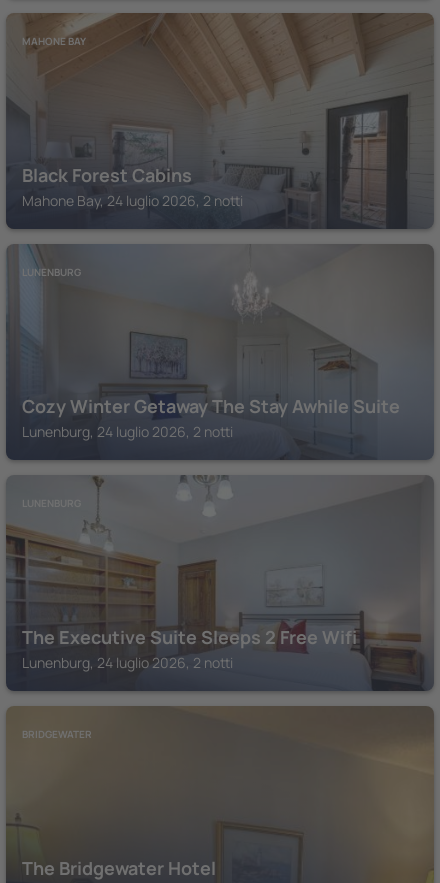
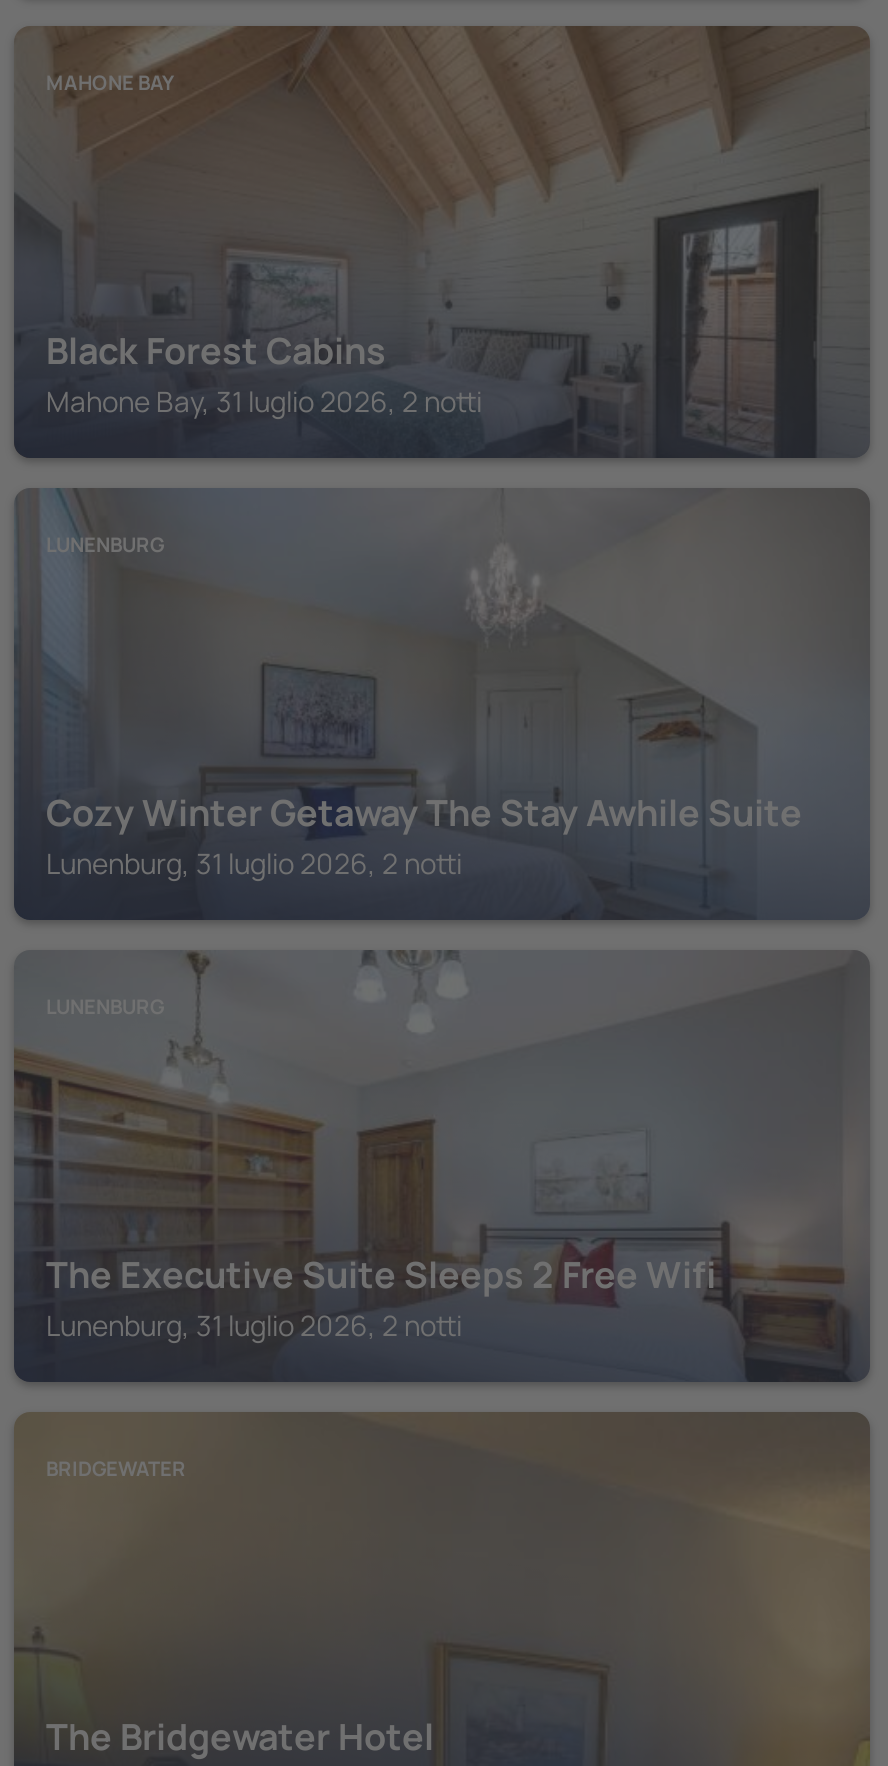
- Mahone Bay, 24 luglio 2026, 2 notti
+ Mahone Bay, 31 luglio 2026, 2 notti

- Lunenburg, 24 luglio 2026, 2 notti
+ Lunenburg, 31 luglio 2026, 2 notti

- Lunenburg, 24 luglio 2026, 2 notti
+ Lunenburg, 31 luglio 2026, 2 notti
